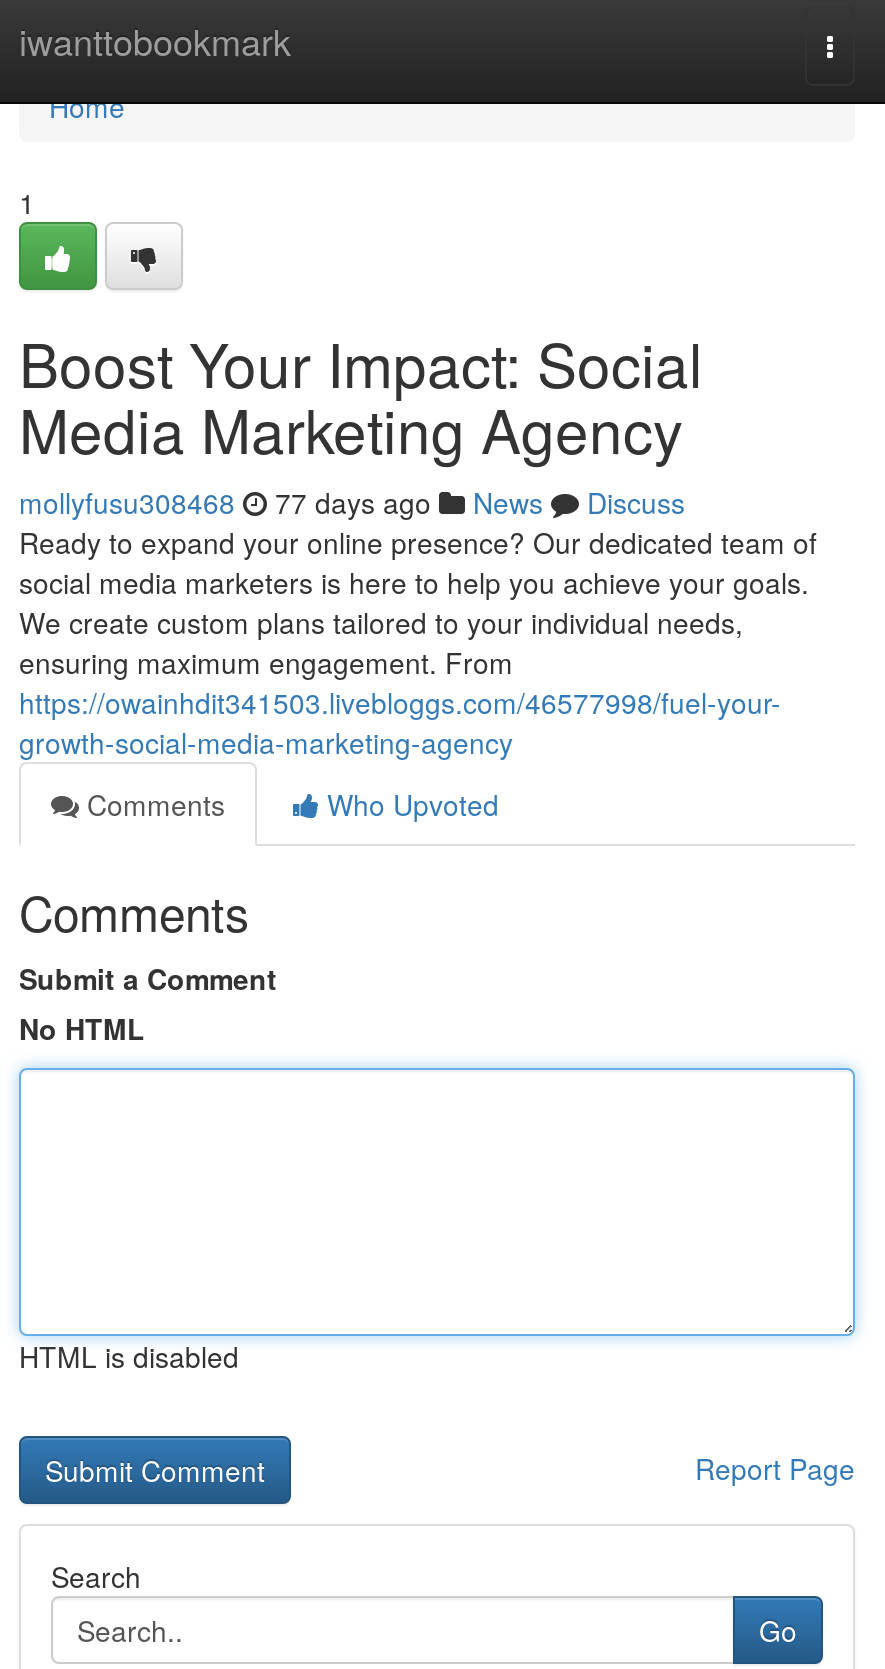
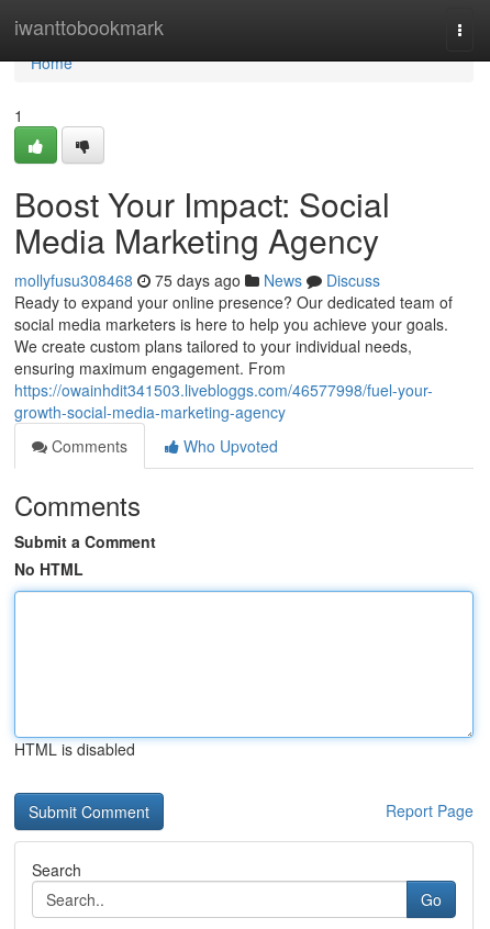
- mollyfusu308468 77 days ago News Discuss
+ mollyfusu308468 75 days ago News Discuss
